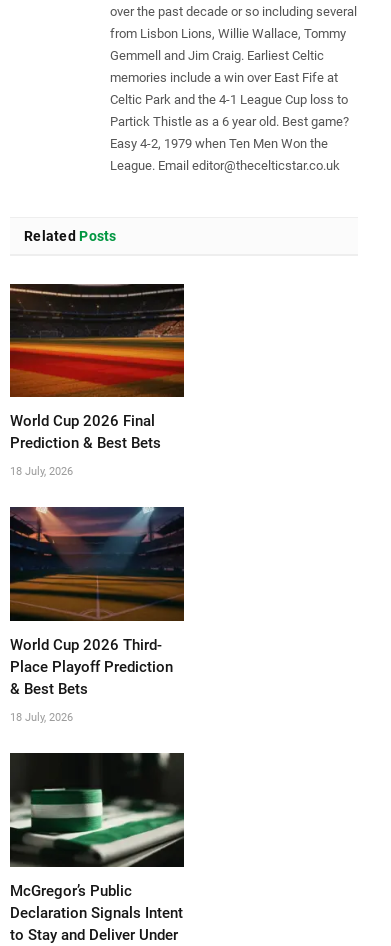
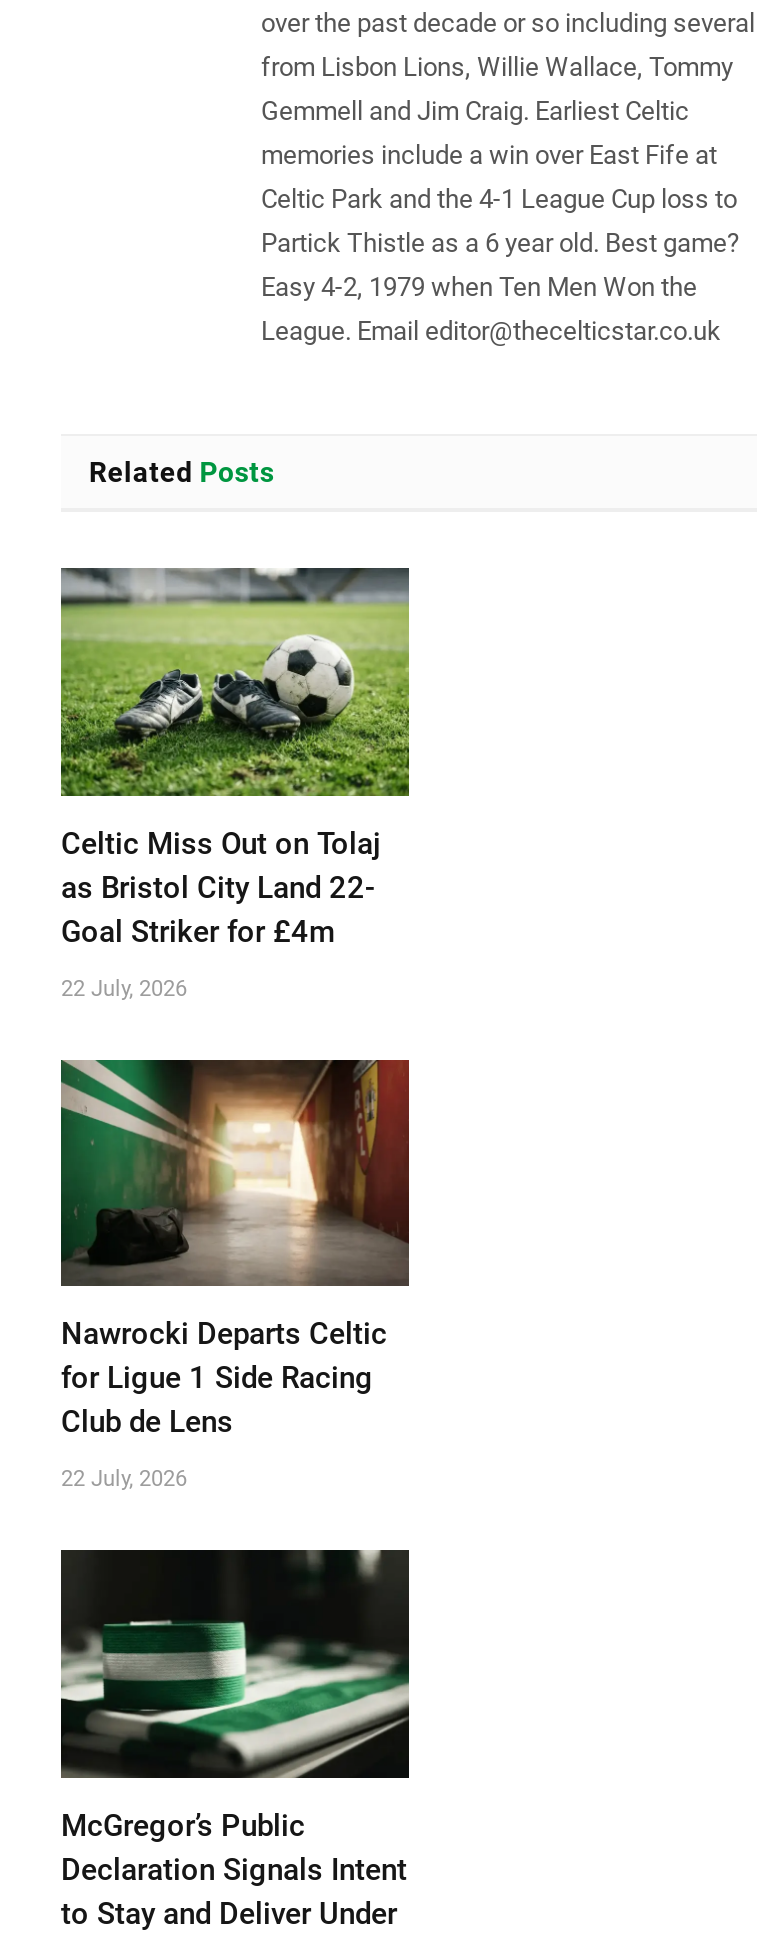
- [image]
- World Cup 2026 Final
- Prediction & Best Bets
+ [image]
+ Celtic Miss Out on Tolaj
+ as Bristol City Land 22-
+ Goal Striker for £4m

- 18 July, 2026
+ 22 July, 2026

- [image]
- World Cup 2026 Third-
- Place Playoff Prediction
- & Best Bets
+ [image]
+ Nawrocki Departs Celtic
+ for Ligue 1 Side Racing
+ Club de Lens

- 18 July, 2026
+ 22 July, 2026
